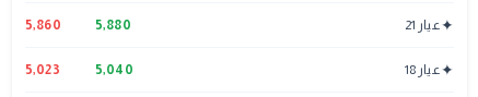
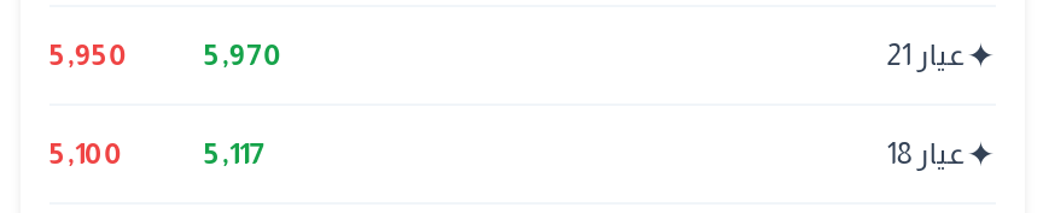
- 5,860
+ 5,950

- 5,880
+ 5,970

- 5,023
+ 5,100

- 5,040
+ 5,117
